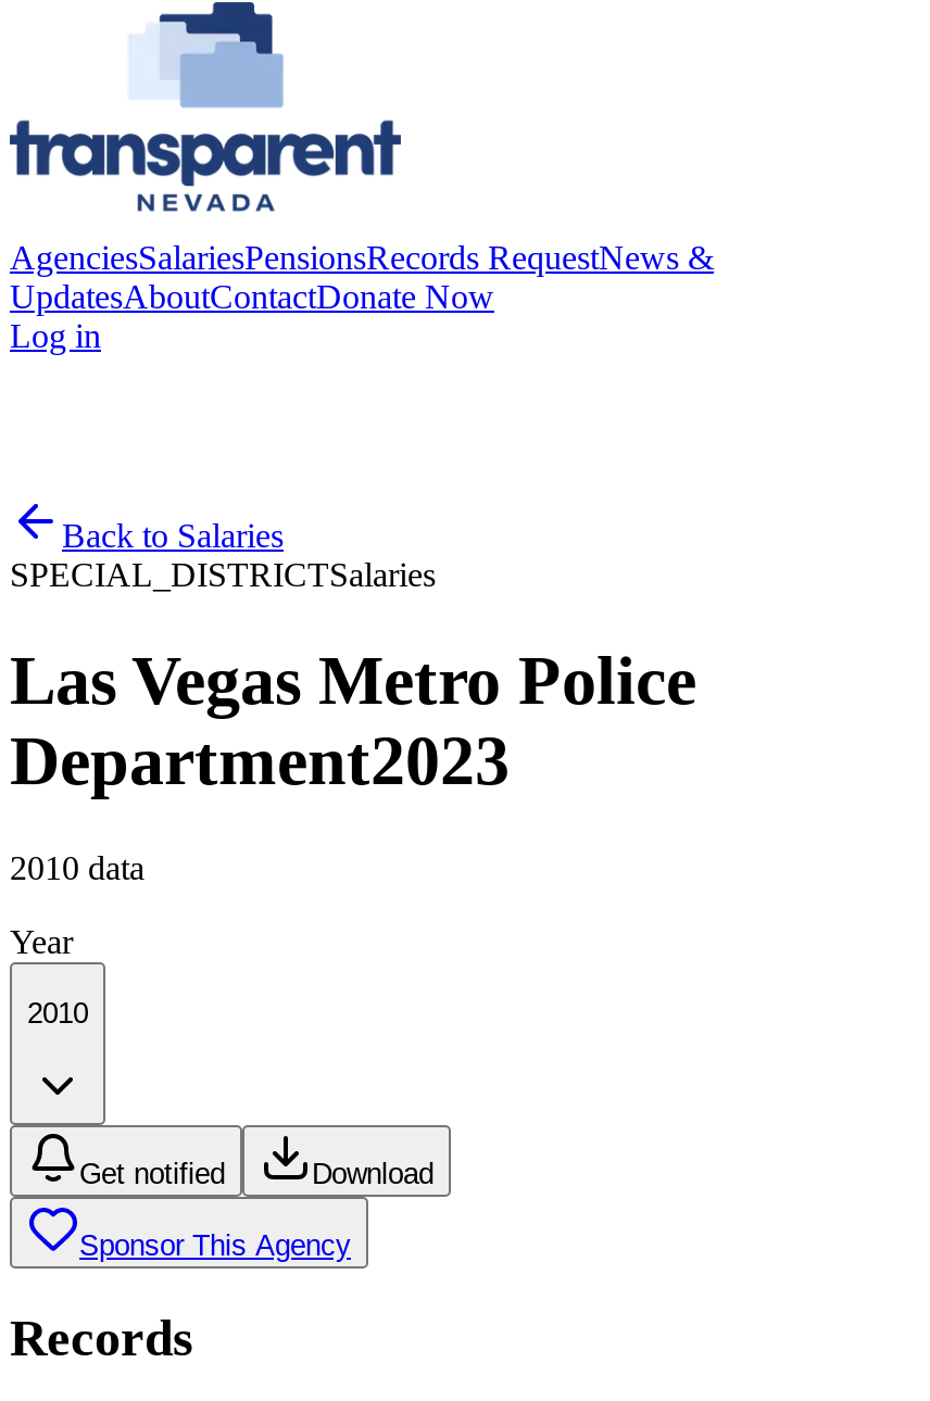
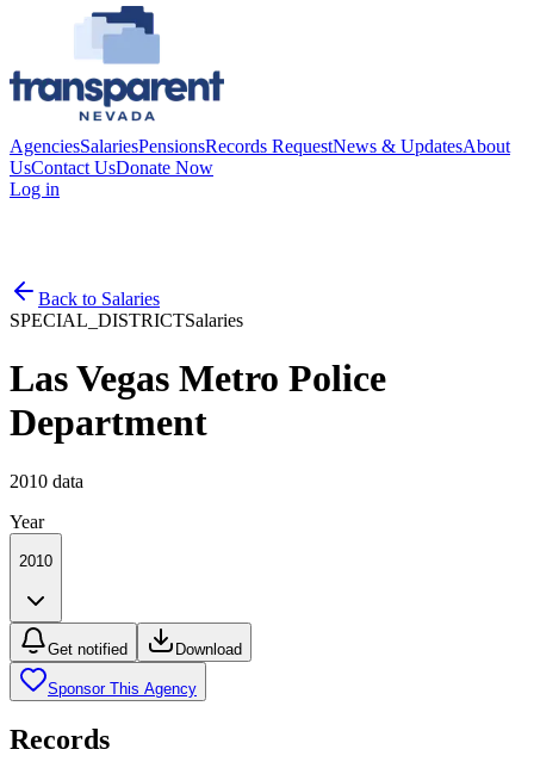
- AgenciesSalariesPensionsRecords RequestNews &
- UpdatesAboutContactDonate Now
+ AgenciesSalariesPensionsRecords RequestNews & UpdatesAbout
+ UsContact UsDonate Now

- Department2023
+ Department
